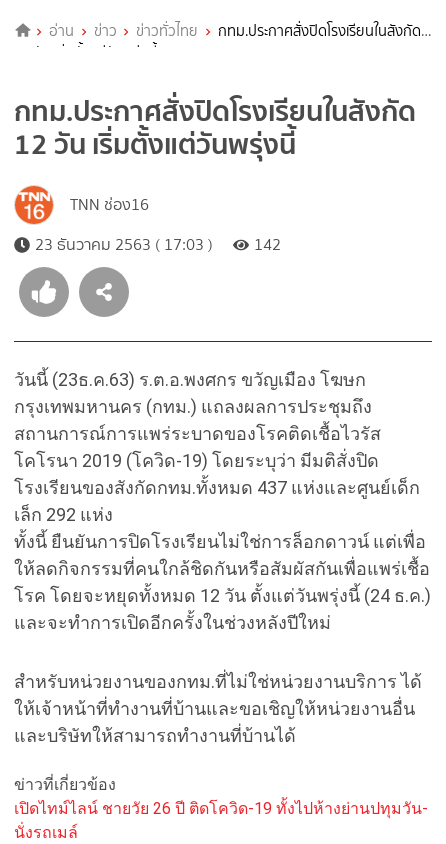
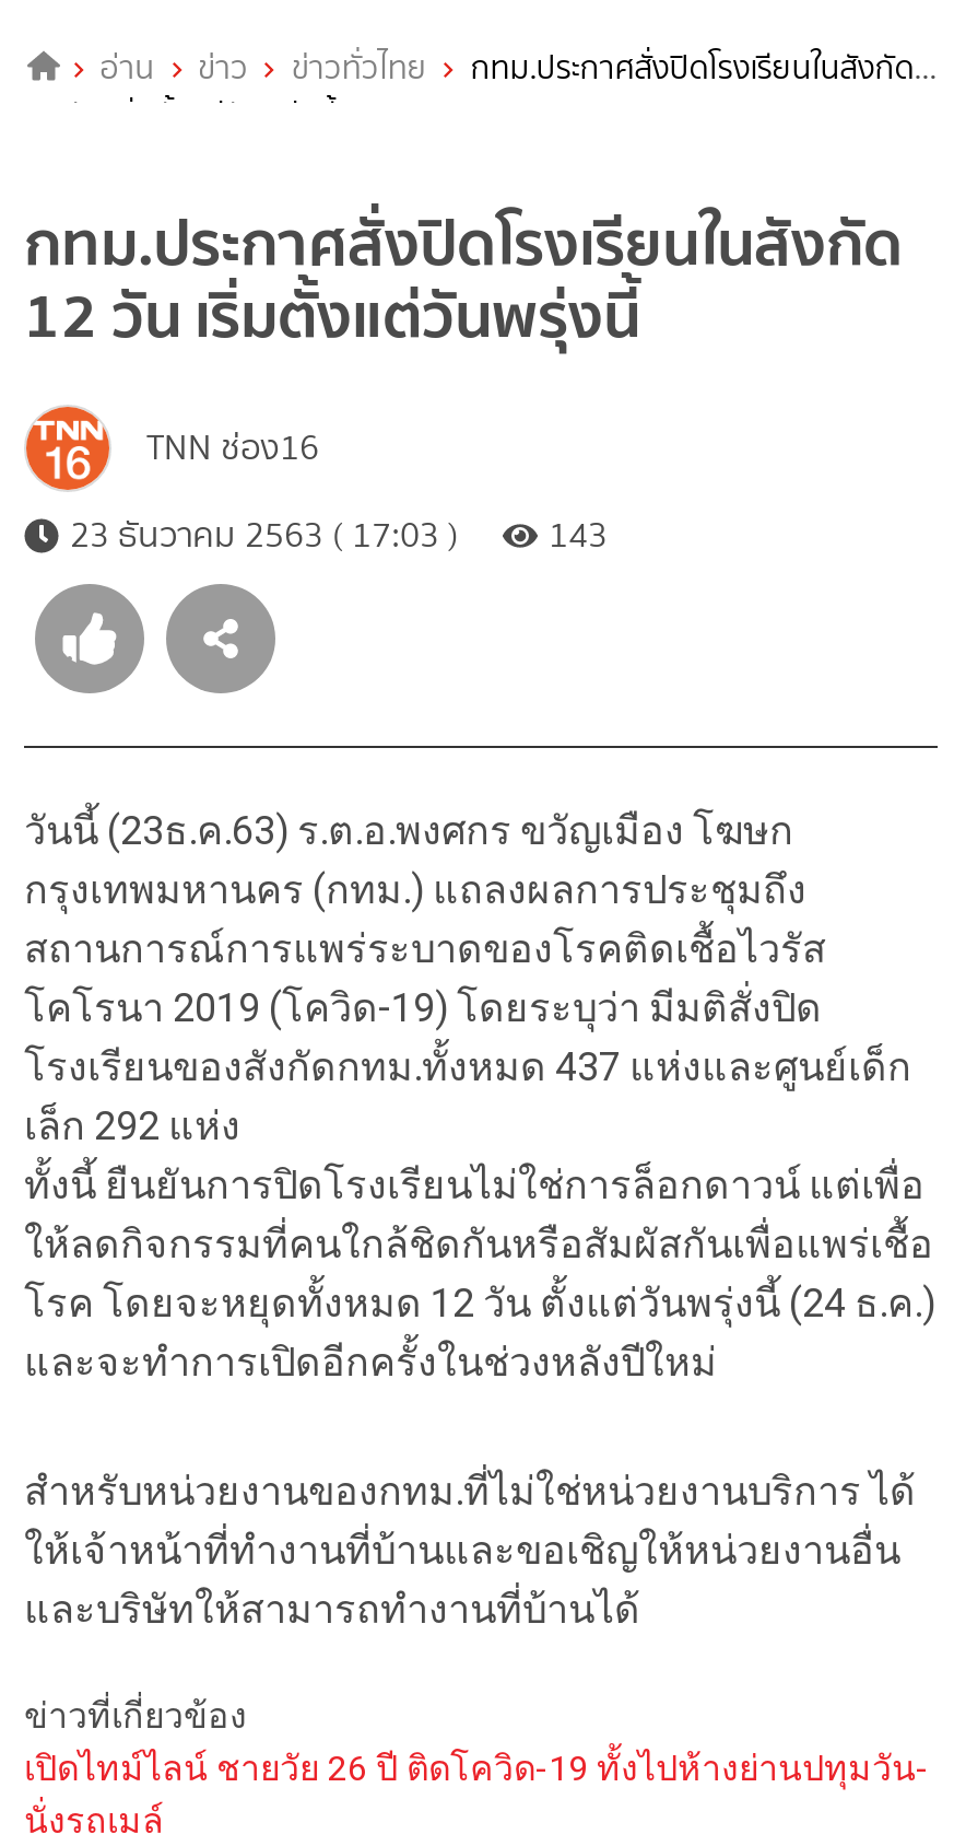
- 23 ธันวาคม 2563 ( 17:03 ) 142
+ 23 ธันวาคม 2563 ( 17:03 ) 143
